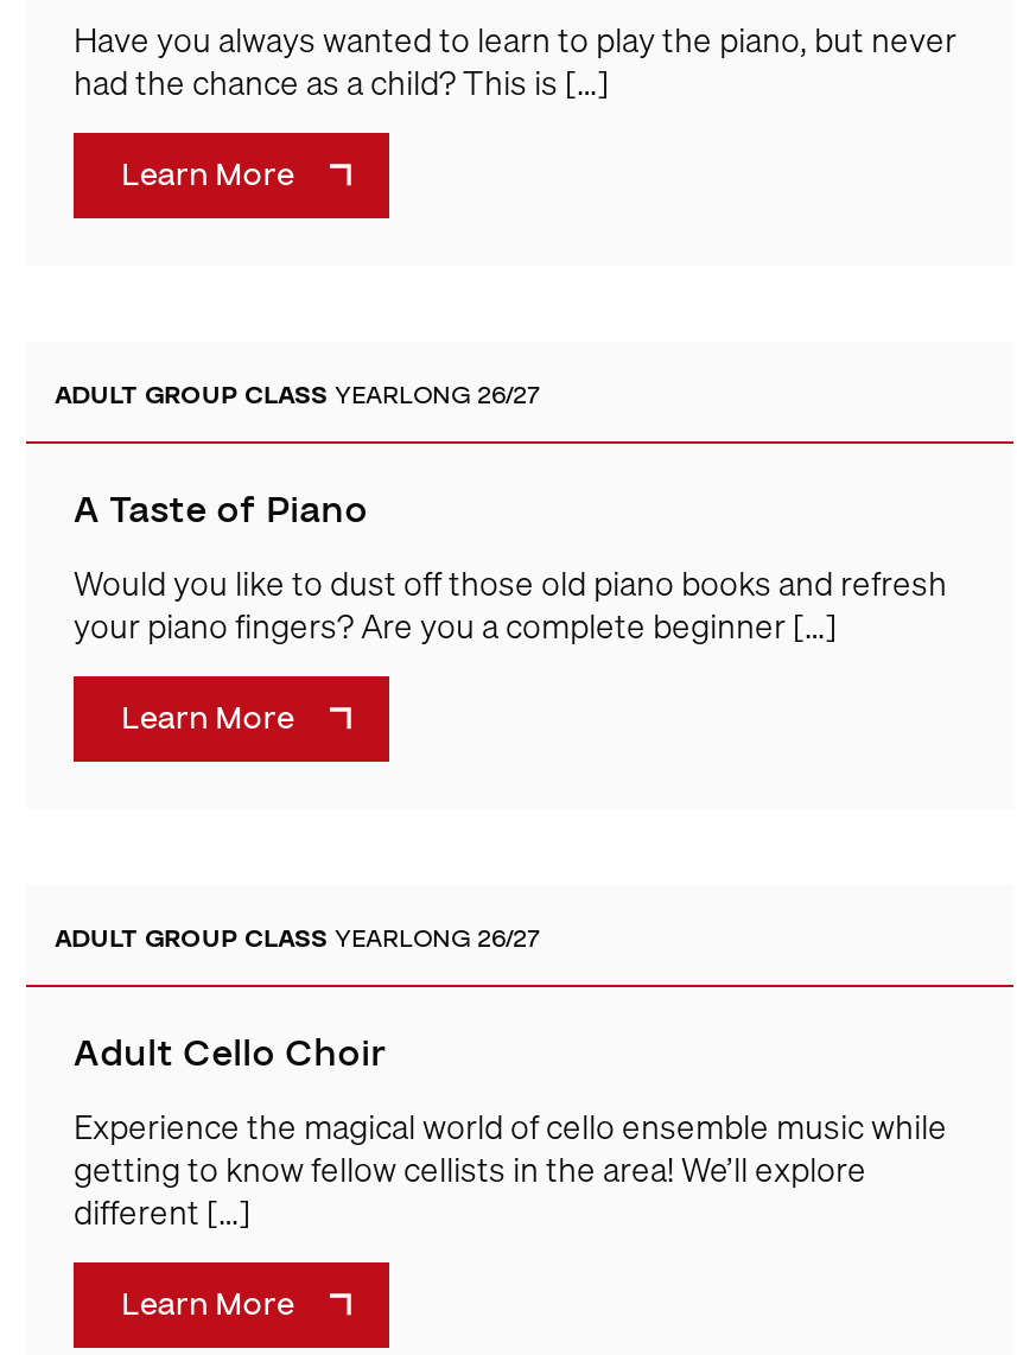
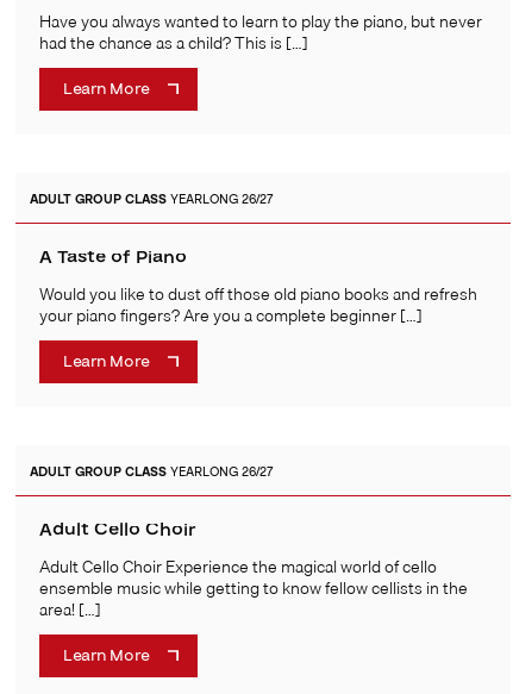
- Experience the magical world of cello ensemble music while
- getting to know fellow cellists in the area! We’ll explore
- different […]
+ Adult Cello Choir Experience the magical world of cello
+ ensemble music while getting to know fellow cellists in the
+ area! […]
